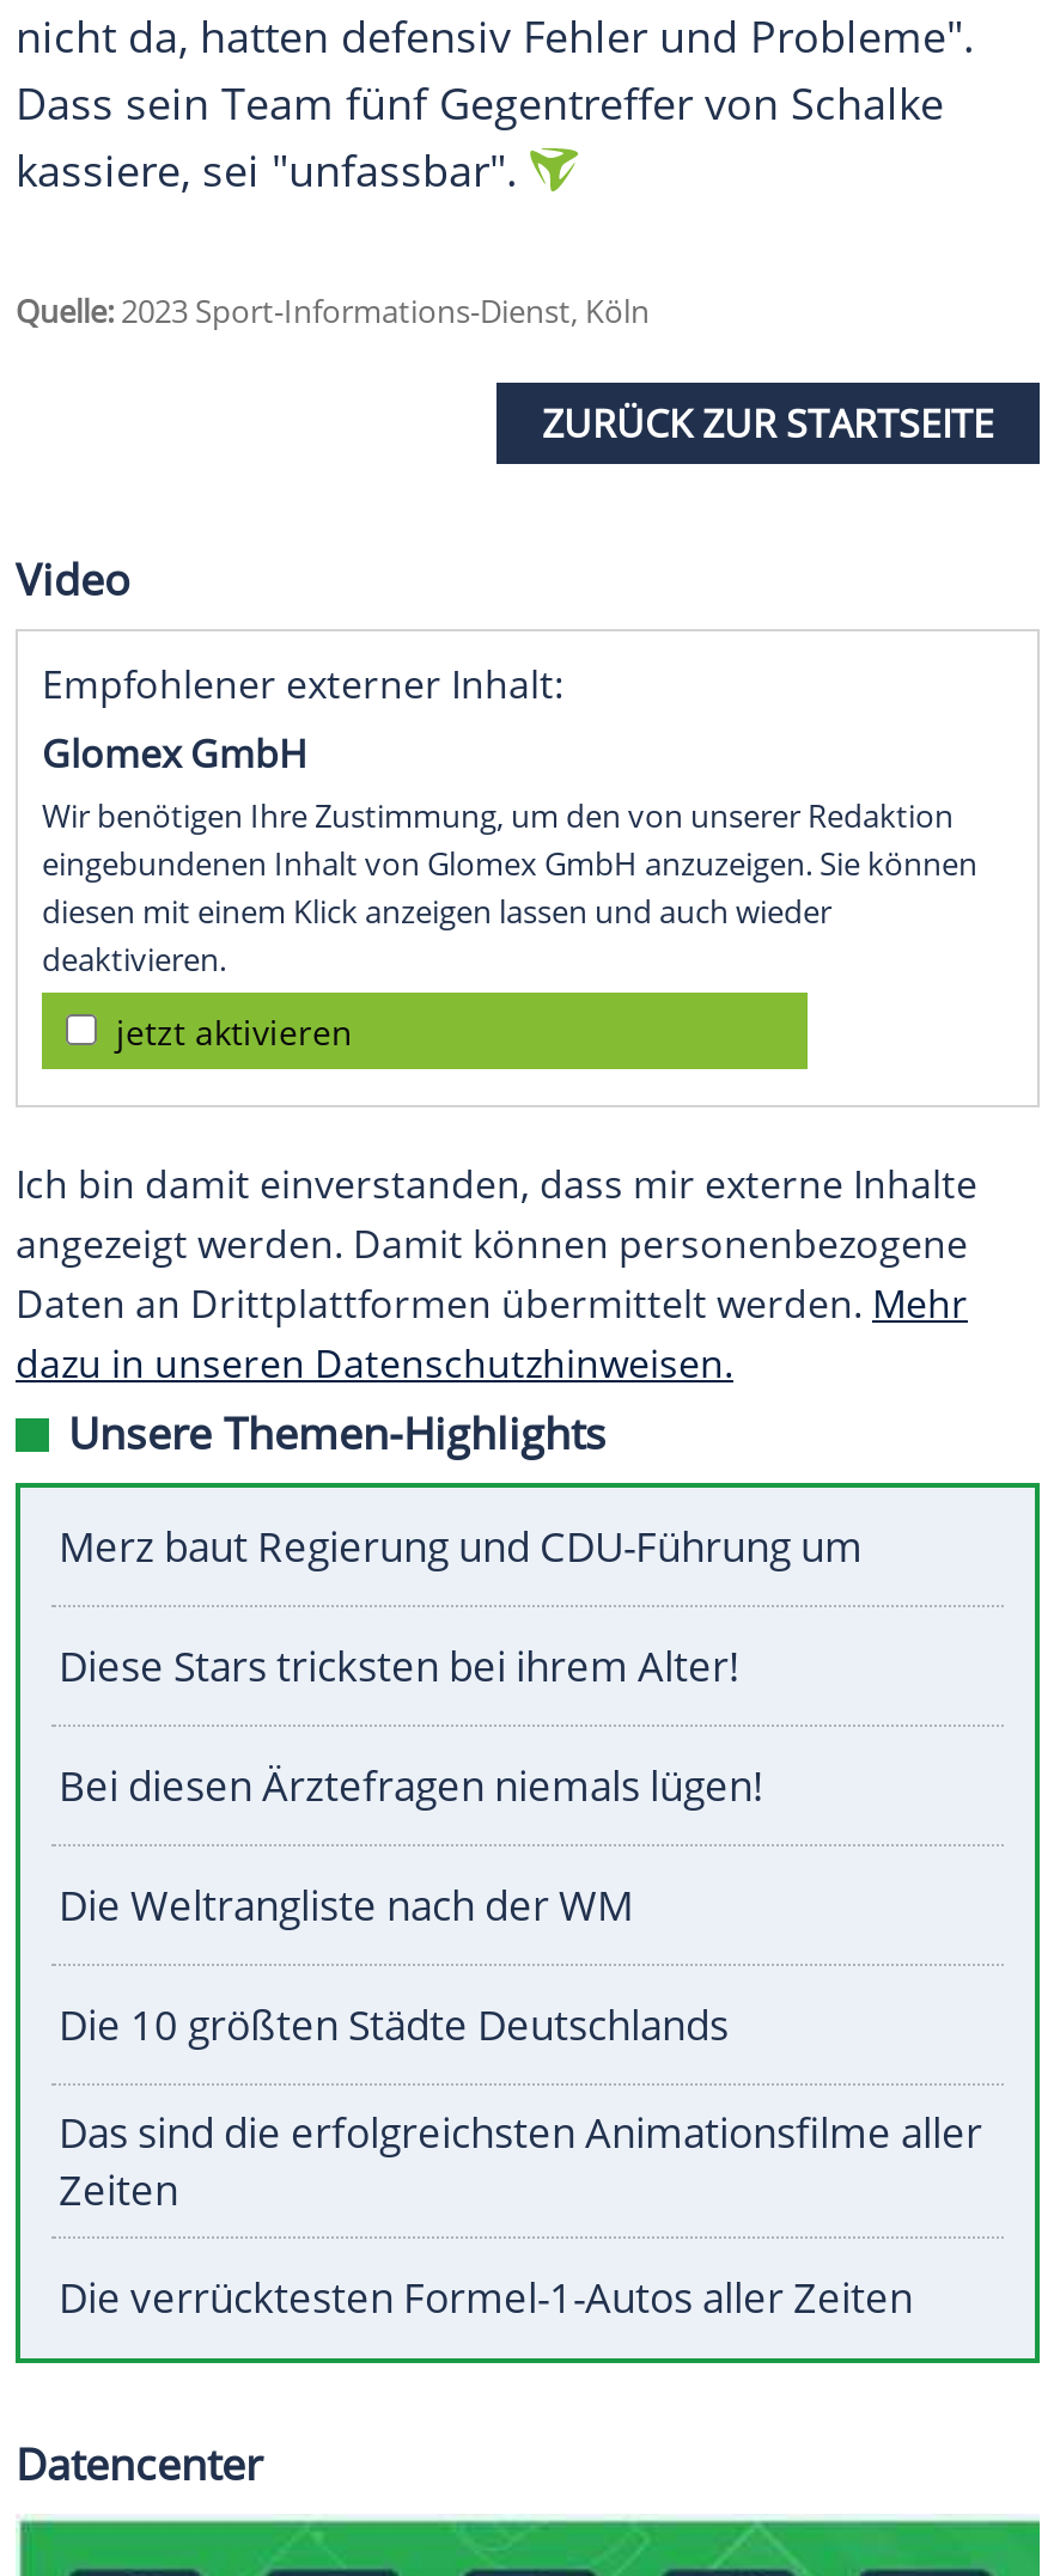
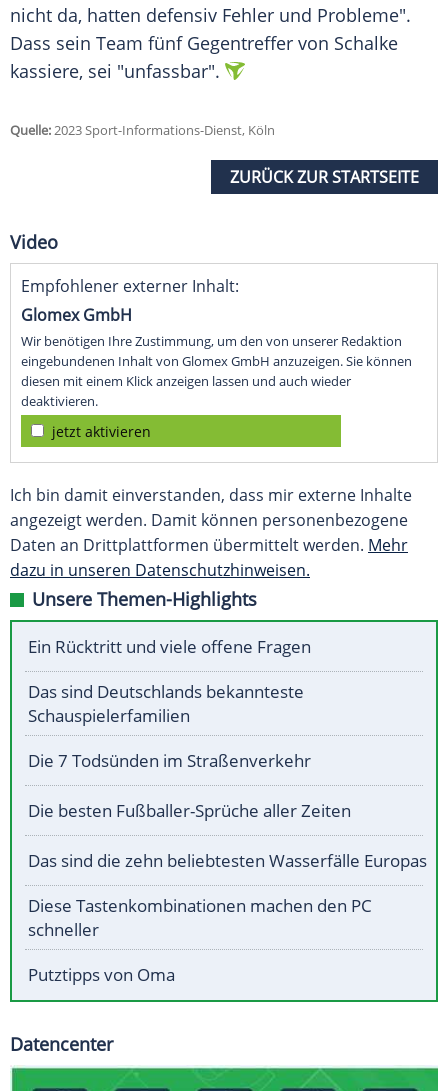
- Merz baut Regierung und CDU-Führung um
+ Ein Rücktritt und viele offene Fragen

- Diese Stars tricksten bei ihrem Alter!
+ Das sind Deutschlands bekannteste
+ Schauspielerfamilien

- Bei diesen Ärztefragen niemals lügen!
+ Die 7 Todsünden im Straßenverkehr

- Die Weltrangliste nach der WM
+ Die besten Fußballer-Sprüche aller Zeiten

- Die 10 größten Städte Deutschlands
+ Das sind die zehn beliebtesten Wasserfälle Europas

- Das sind die erfolgreichsten Animationsfilme aller
- Zeiten
+ Diese Tastenkombinationen machen den PC
+ schneller

- Die verrücktesten Formel-1-Autos aller Zeiten
+ Putztipps von Oma
